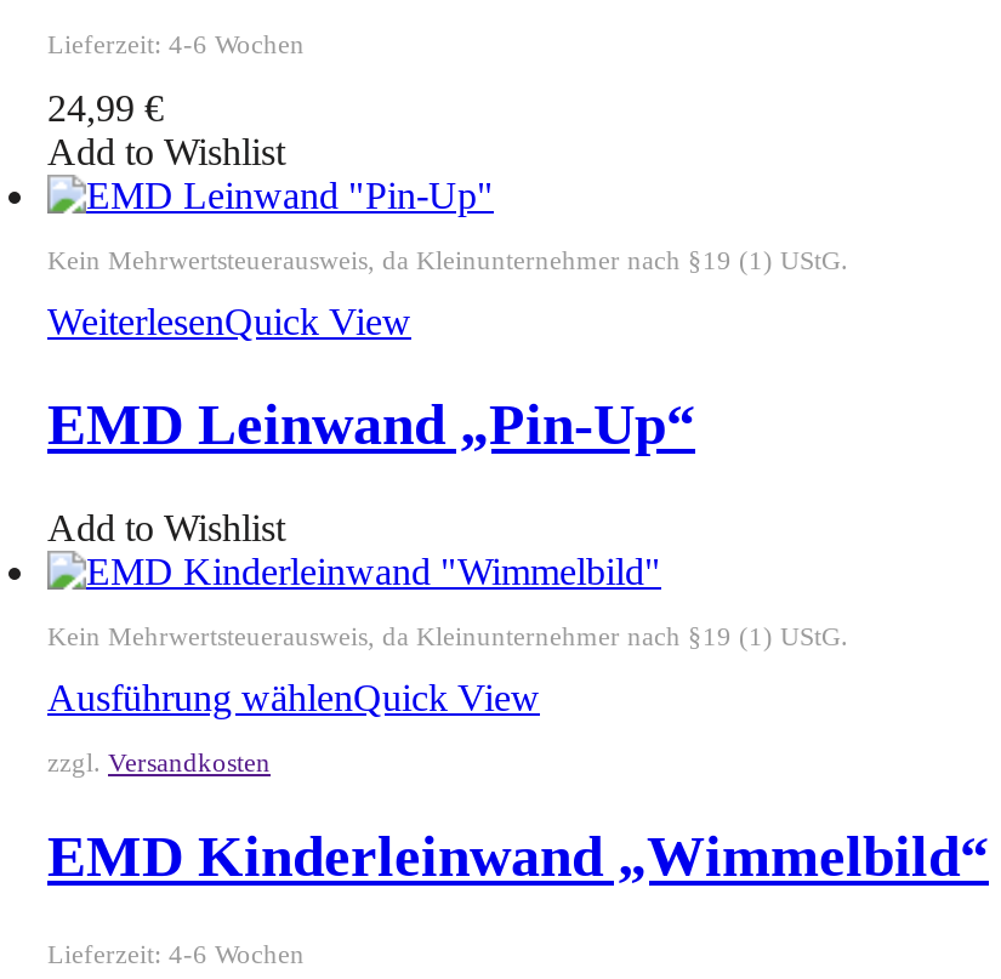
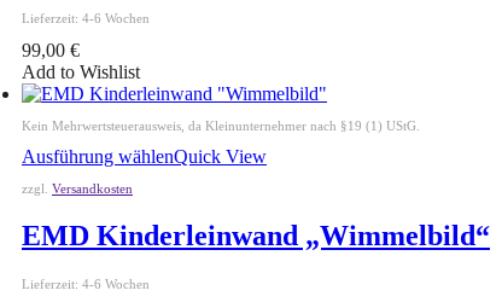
- 24,99 €
- Add to Wishlist
- Kein Mehrwertsteuerausweis, da Kleinunternehmer nach §19 (1) UStG.
- WeiterlesenQuick View
- EMD Leinwand „Pin-Up“
+ 99,00 €
